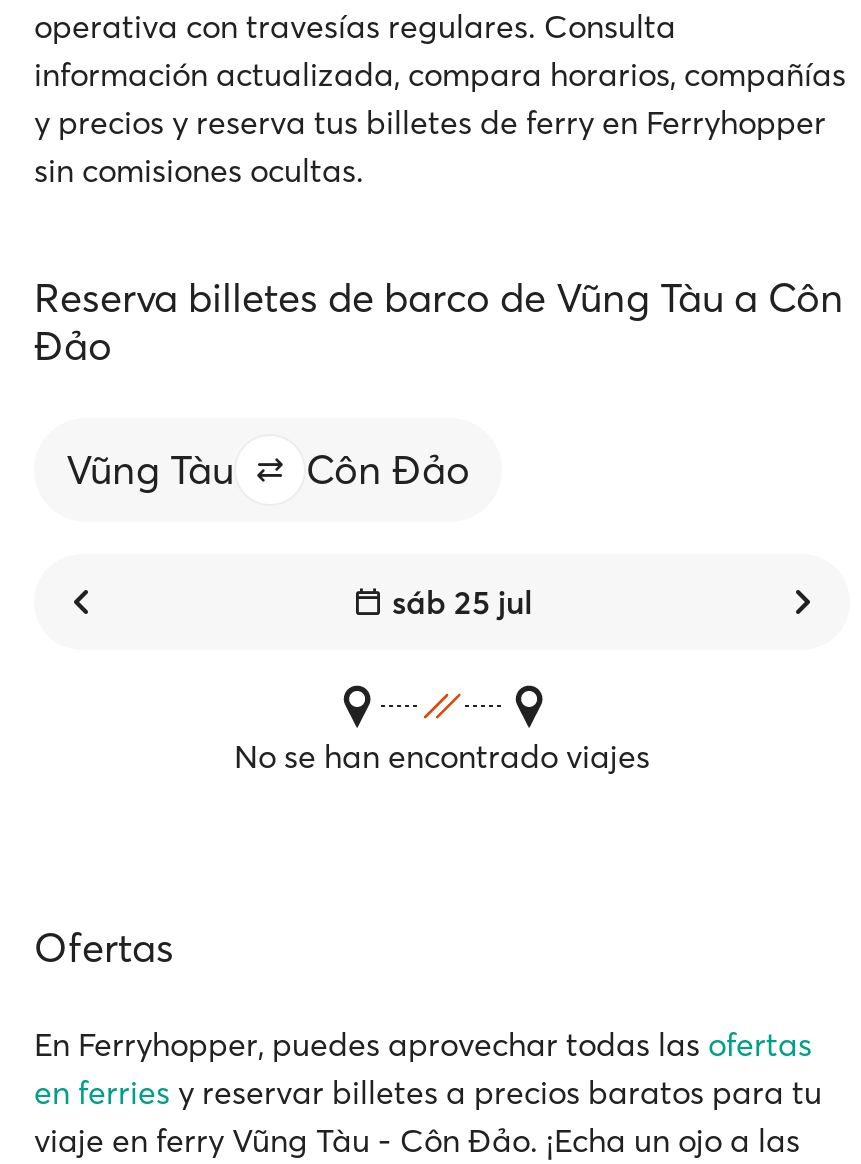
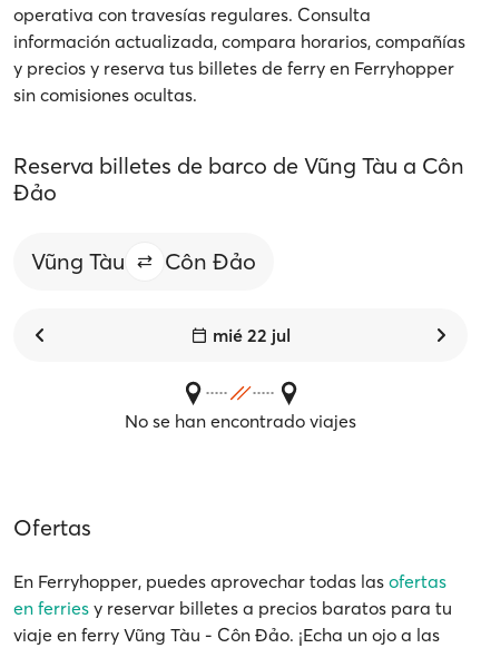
- sáb 25 jul
+ mié 22 jul
